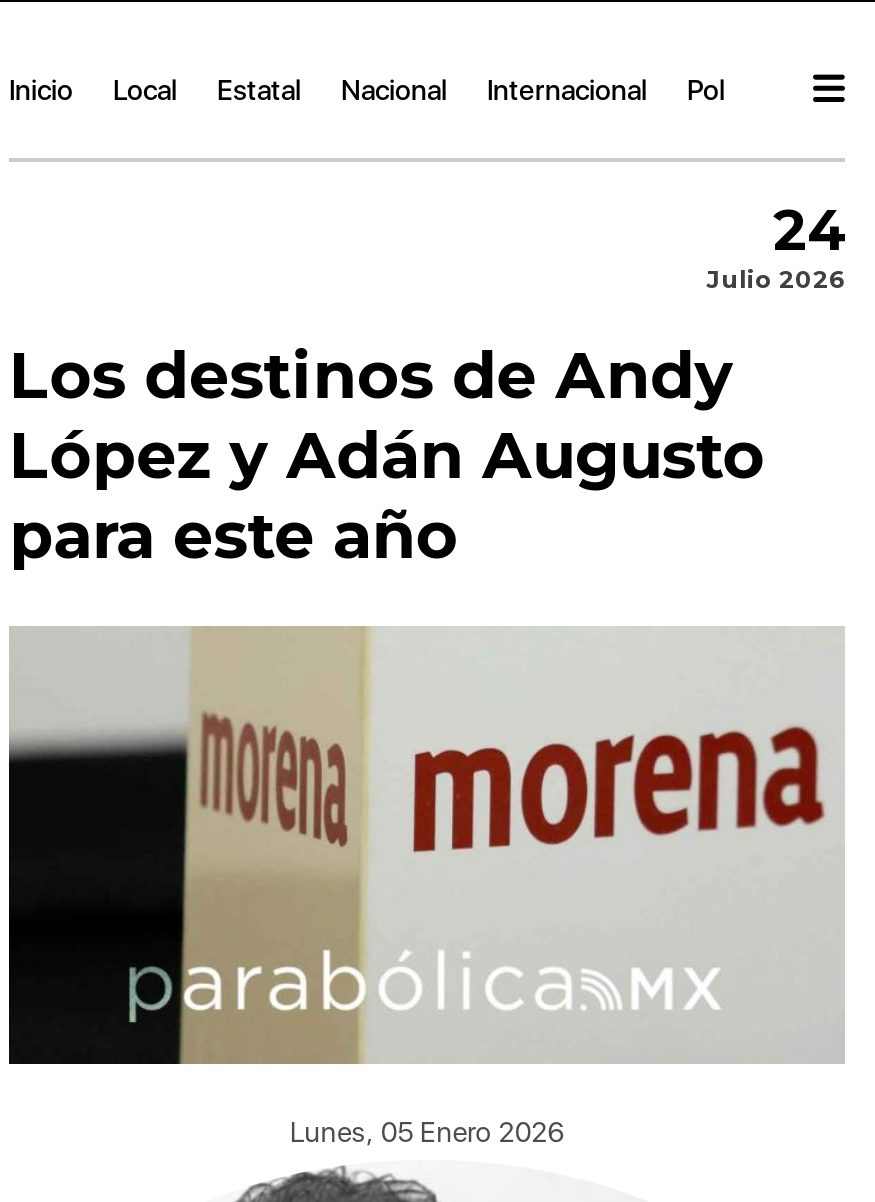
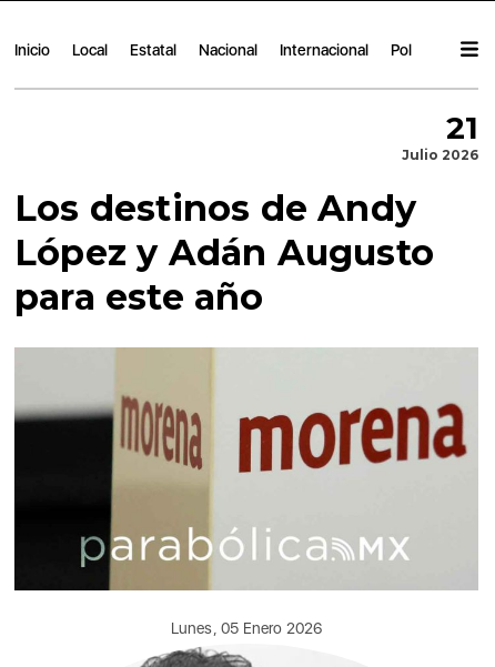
- 24
+ 21
